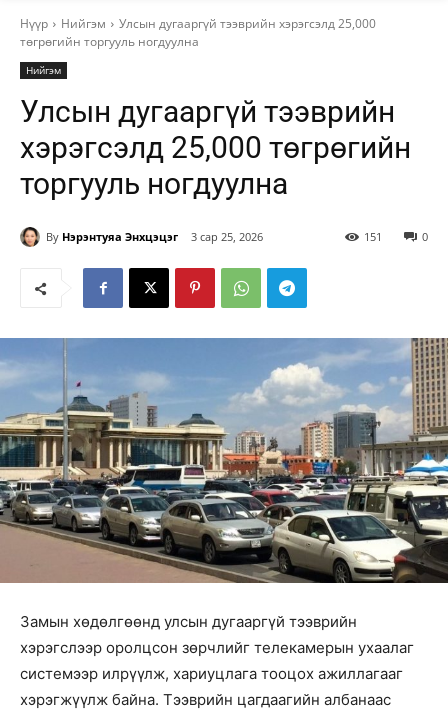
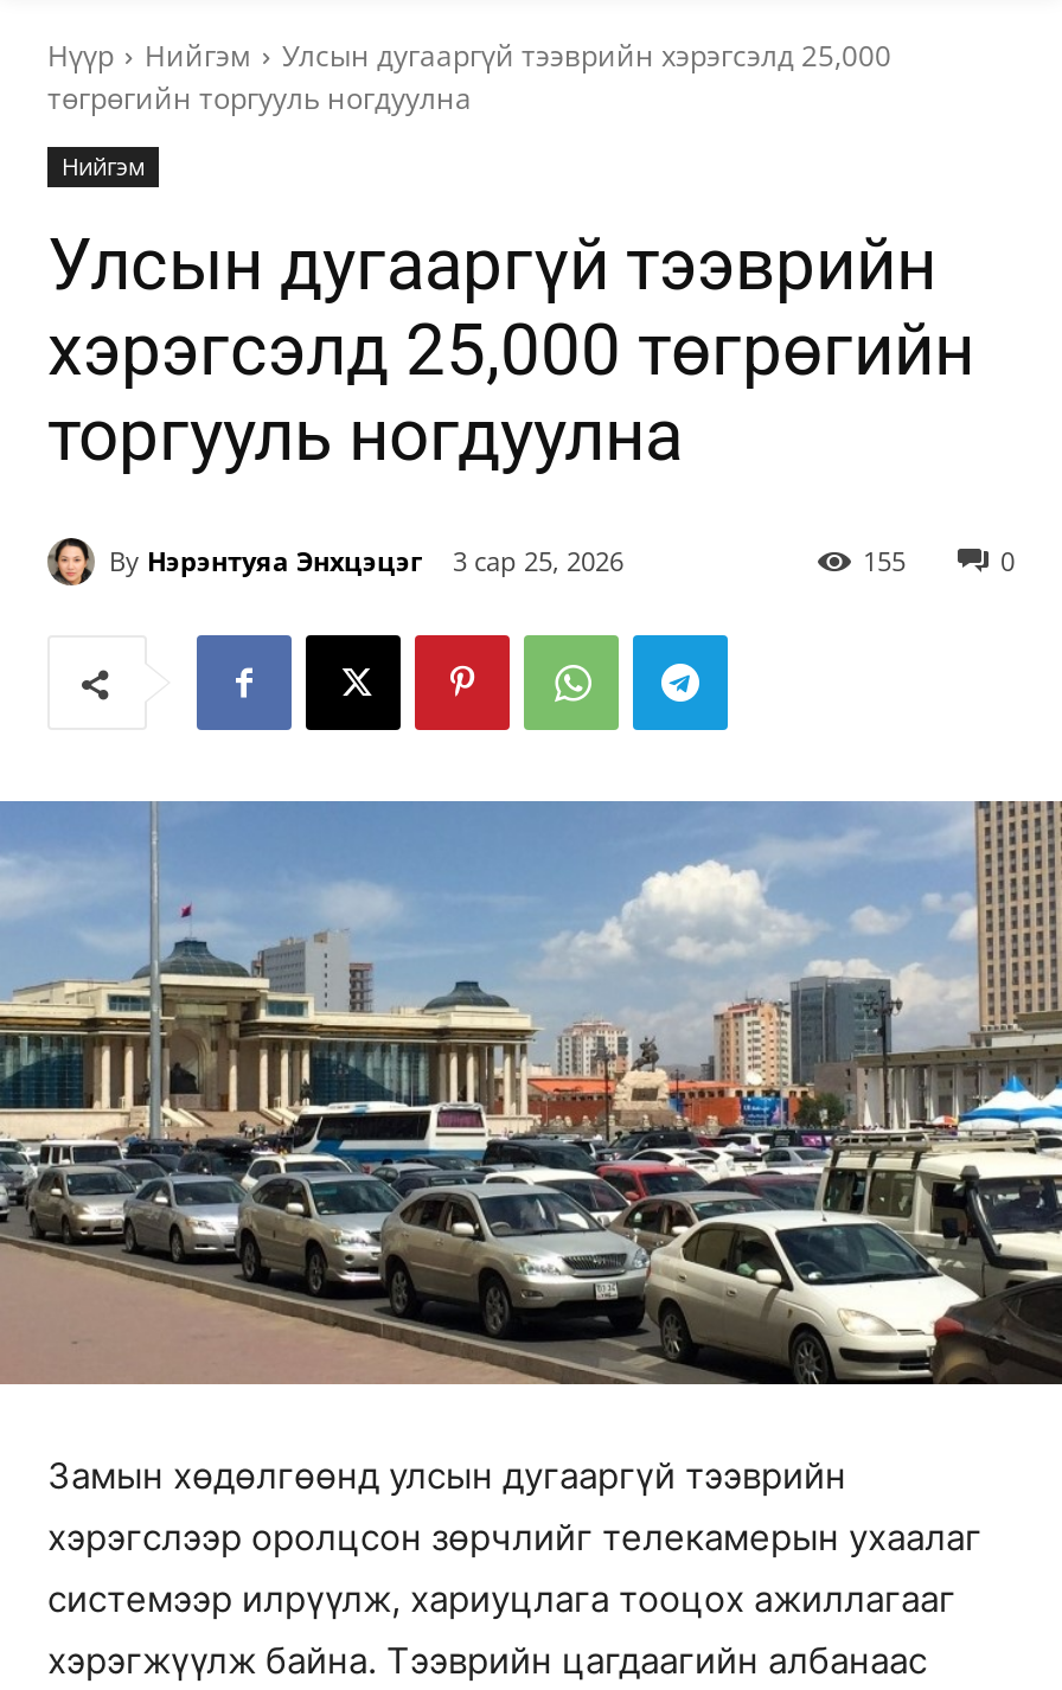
- 151
+ 155
